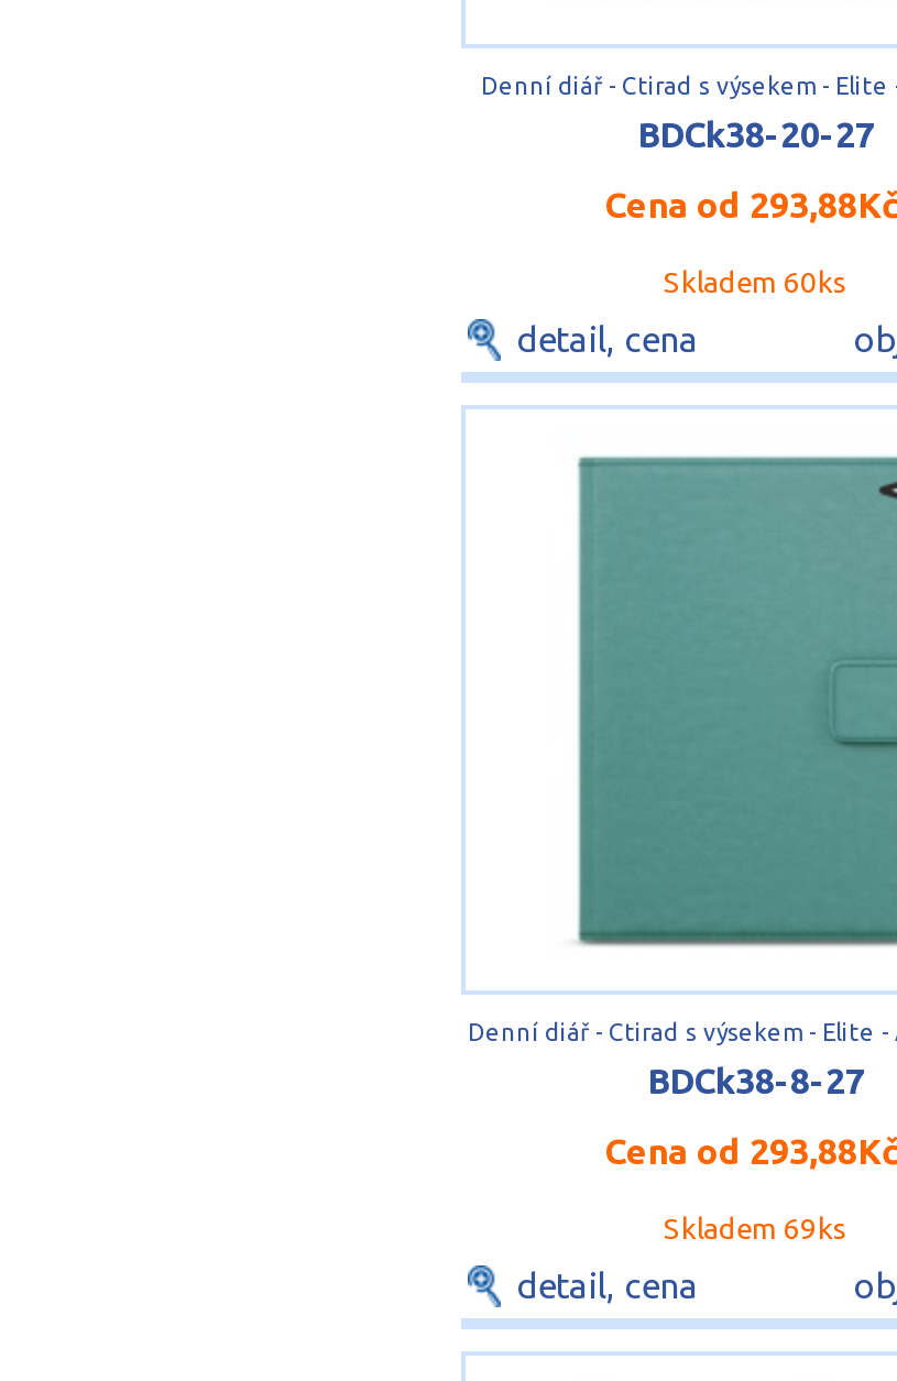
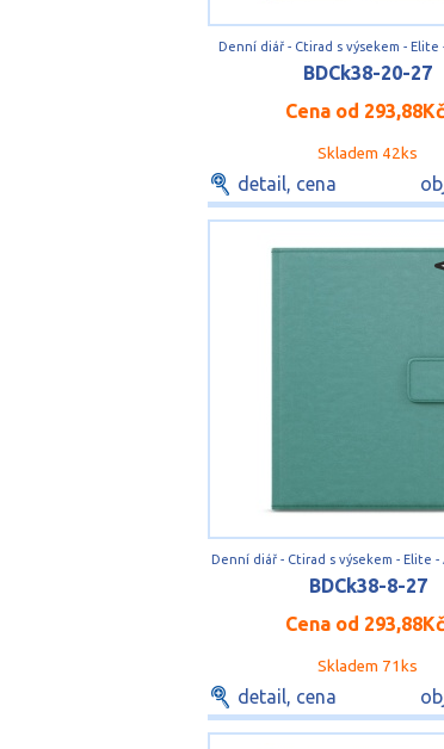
- Skladem 60ks
+ Skladem 42ks

- Skladem 69ks
+ Skladem 71ks
